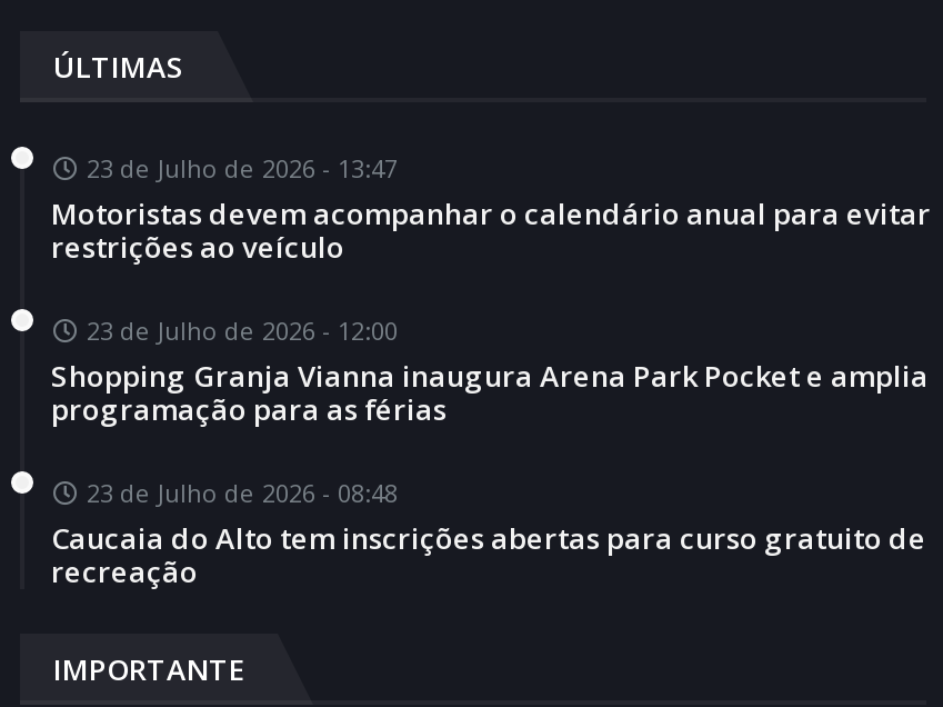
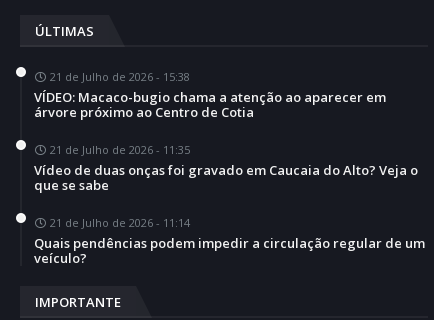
- 23 de Julho de 2026 - 13:47
- Motoristas devem acompanhar o calendário anual para evitar
- restrições ao veículo
+ 21 de Julho de 2026 - 15:38
+ VÍDEO: Macaco-bugio chama a atenção ao aparecer em
+ árvore próximo ao Centro de Cotia

- 23 de Julho de 2026 - 12:00
- Shopping Granja Vianna inaugura Arena Park Pocket e amplia
- programação para as férias
+ 21 de Julho de 2026 - 11:35
+ Vídeo de duas onças foi gravado em Caucaia do Alto? Veja o
+ que se sabe

- 23 de Julho de 2026 - 08:48
- Caucaia do Alto tem inscrições abertas para curso gratuito de
- recreação
+ 21 de Julho de 2026 - 11:14
+ Quais pendências podem impedir a circulação regular de um
+ veículo?
